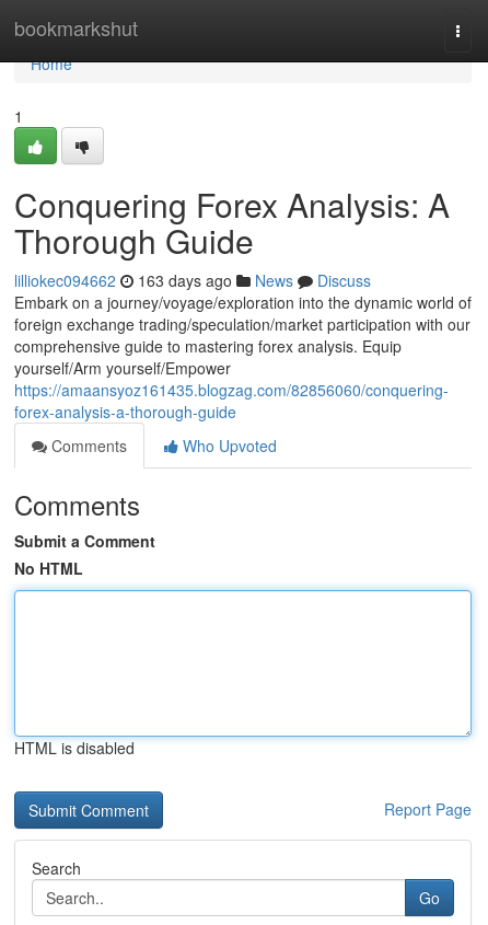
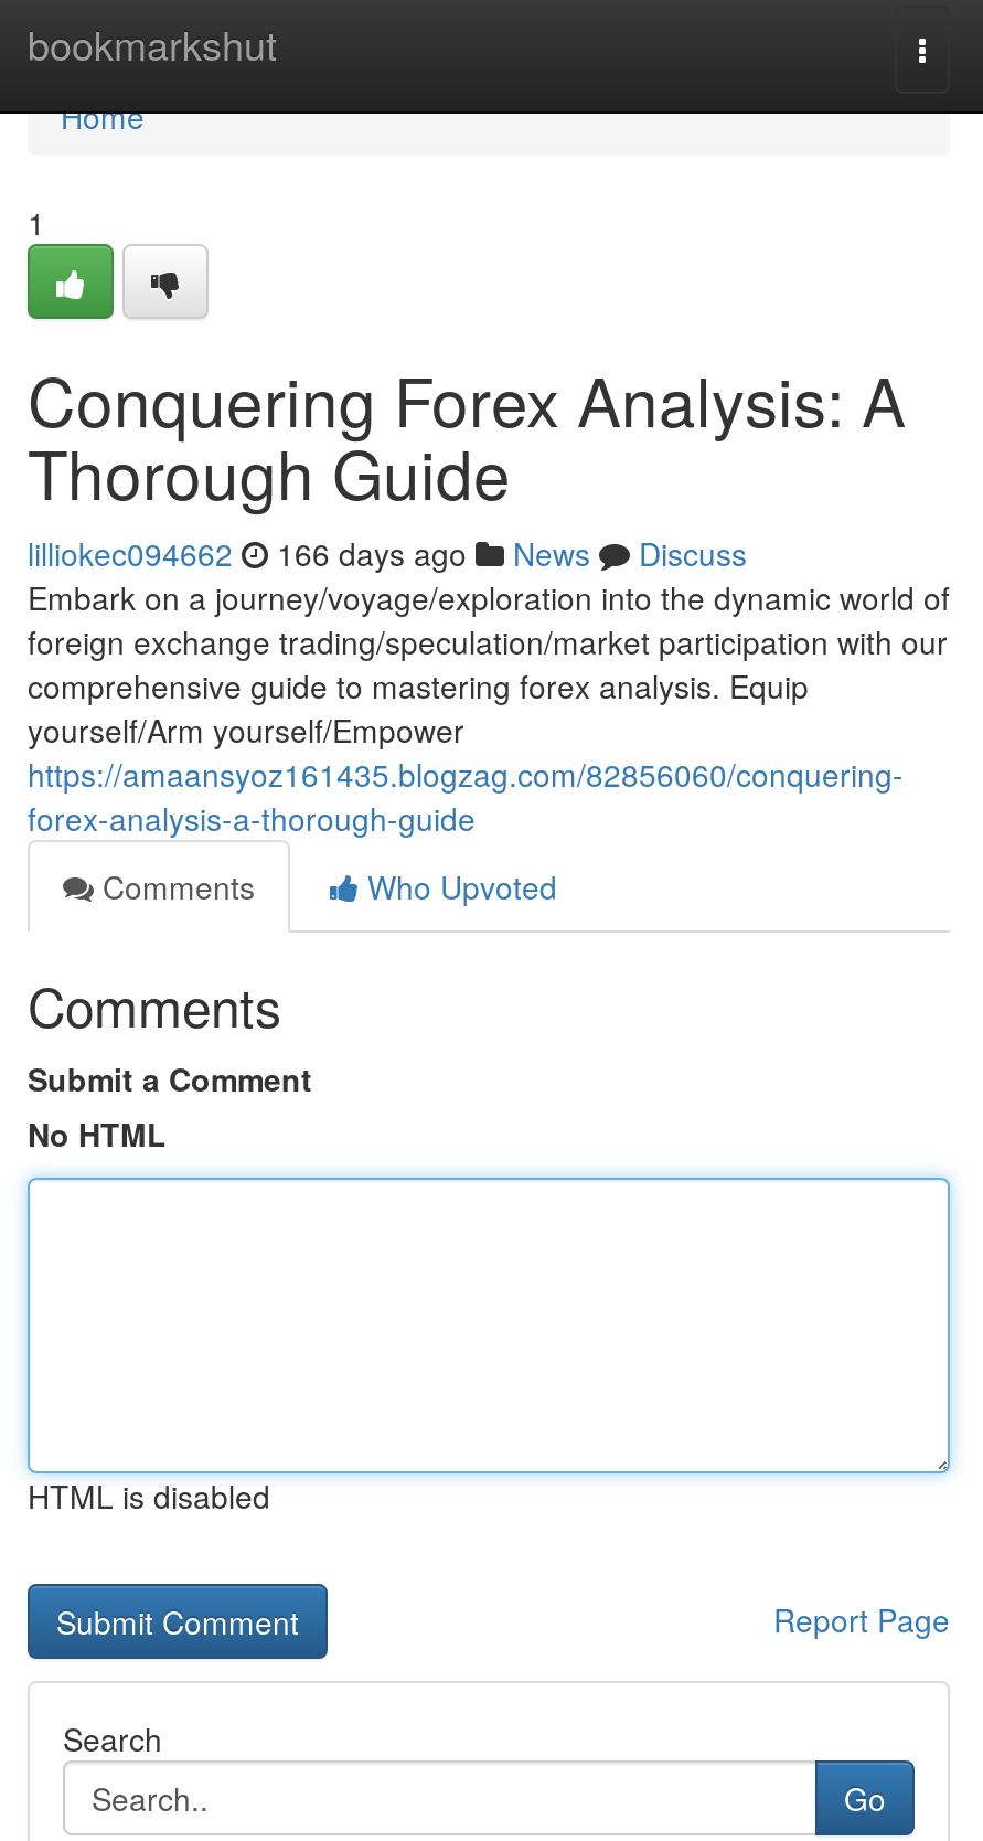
- lilliokec094662 163 days ago News Discuss
+ lilliokec094662 166 days ago News Discuss
